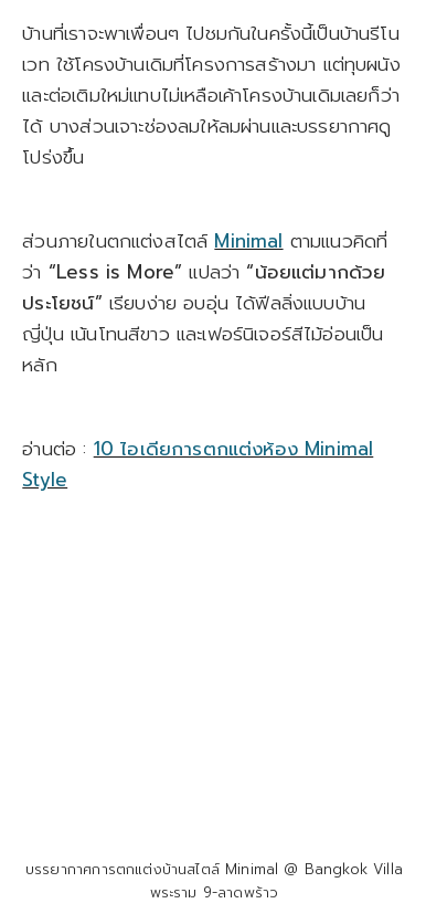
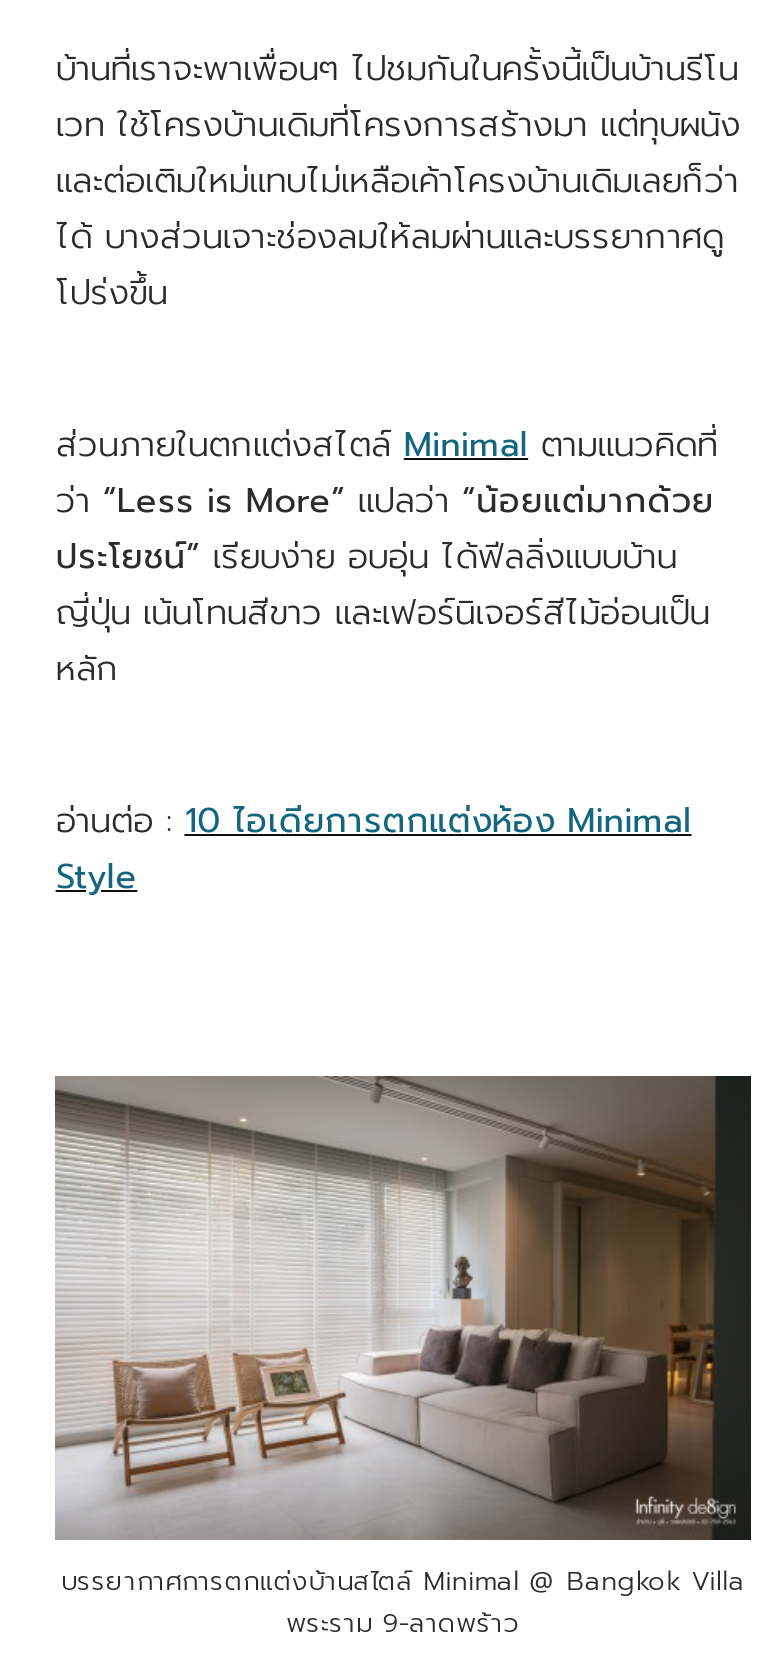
+ [image]
